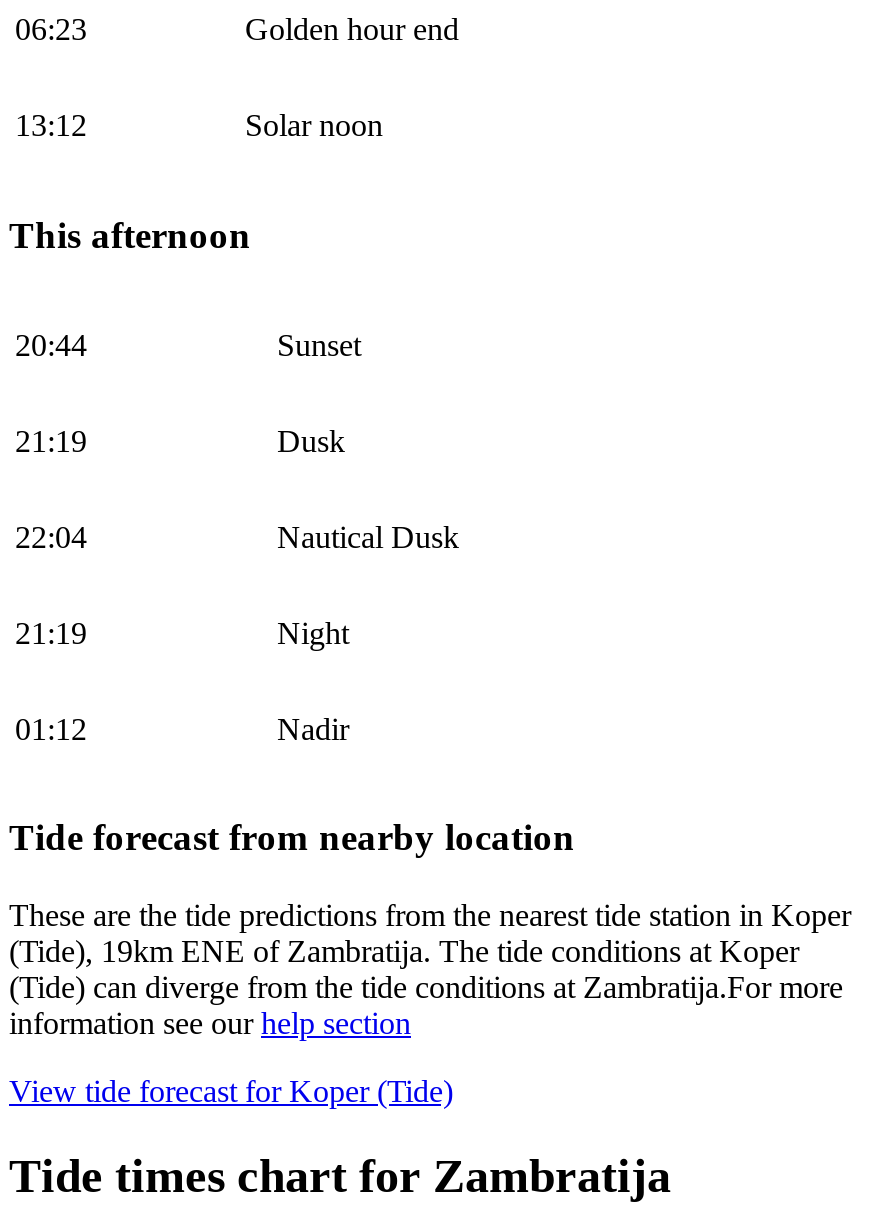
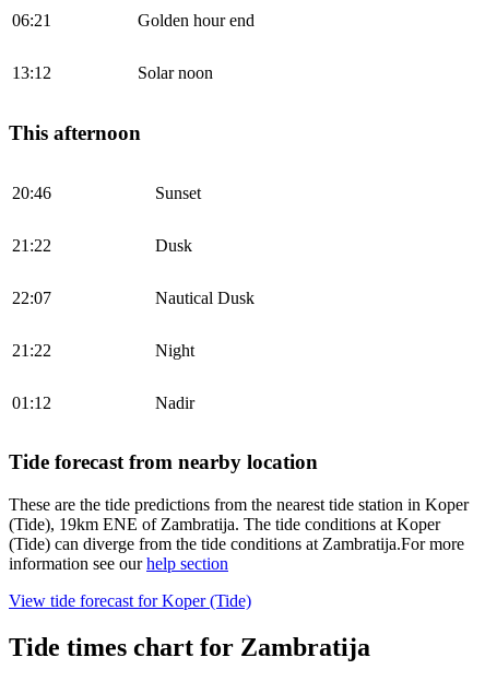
- 06:23
+ 06:21

- 20:44
+ 20:46

- 21:19
+ 21:22

- 22:04
+ 22:07

- 21:19
+ 21:22
